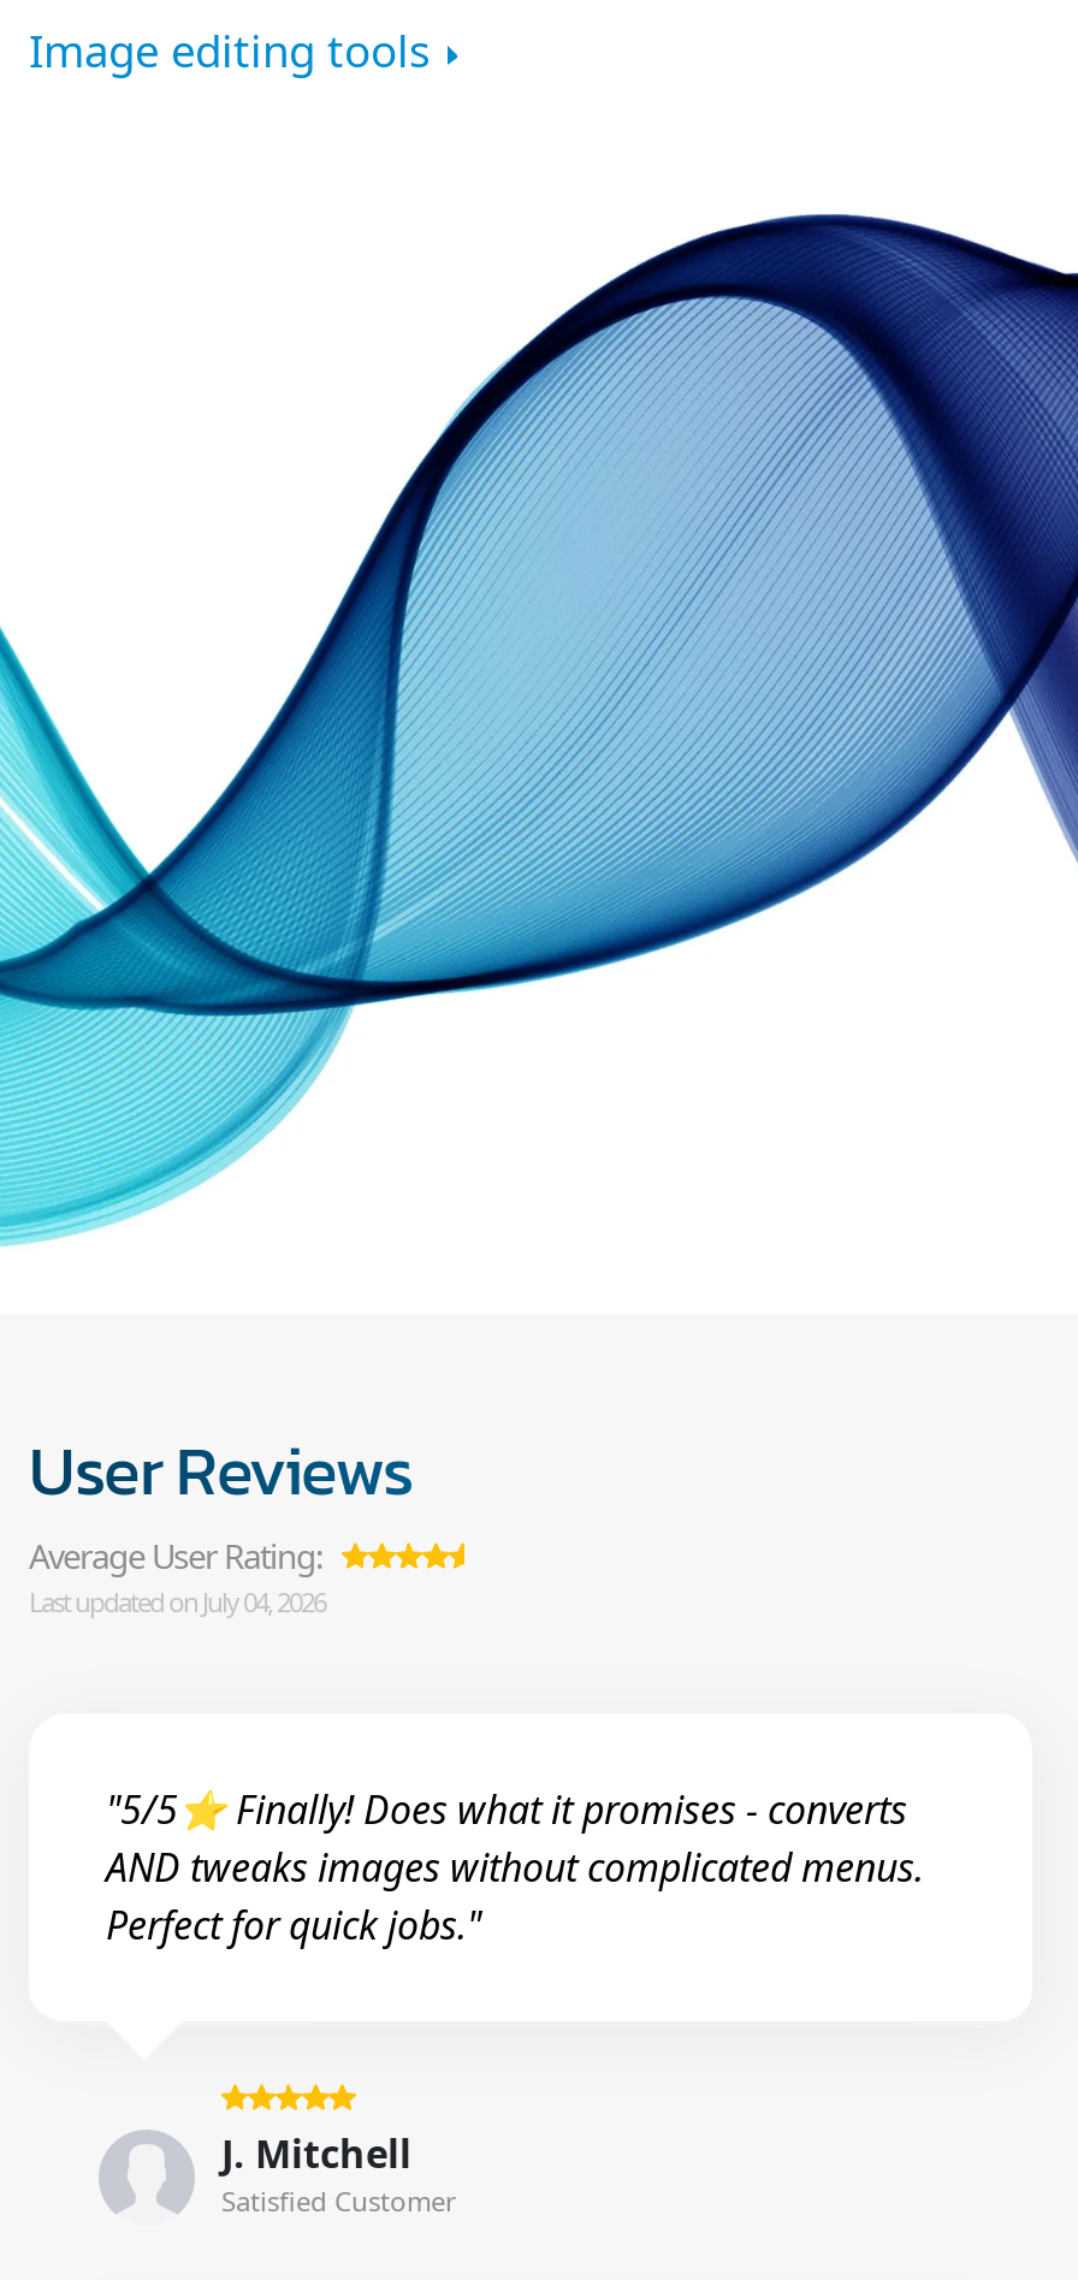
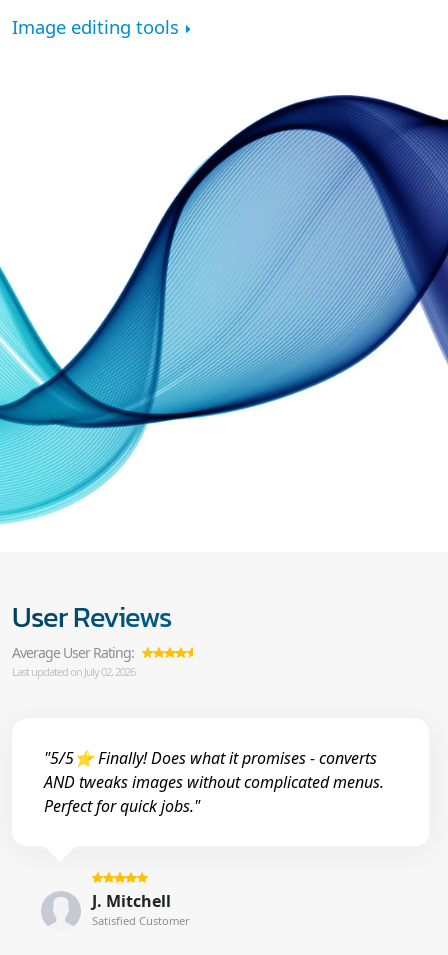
- Last updated on July 04, 2026
+ Last updated on July 02, 2026
